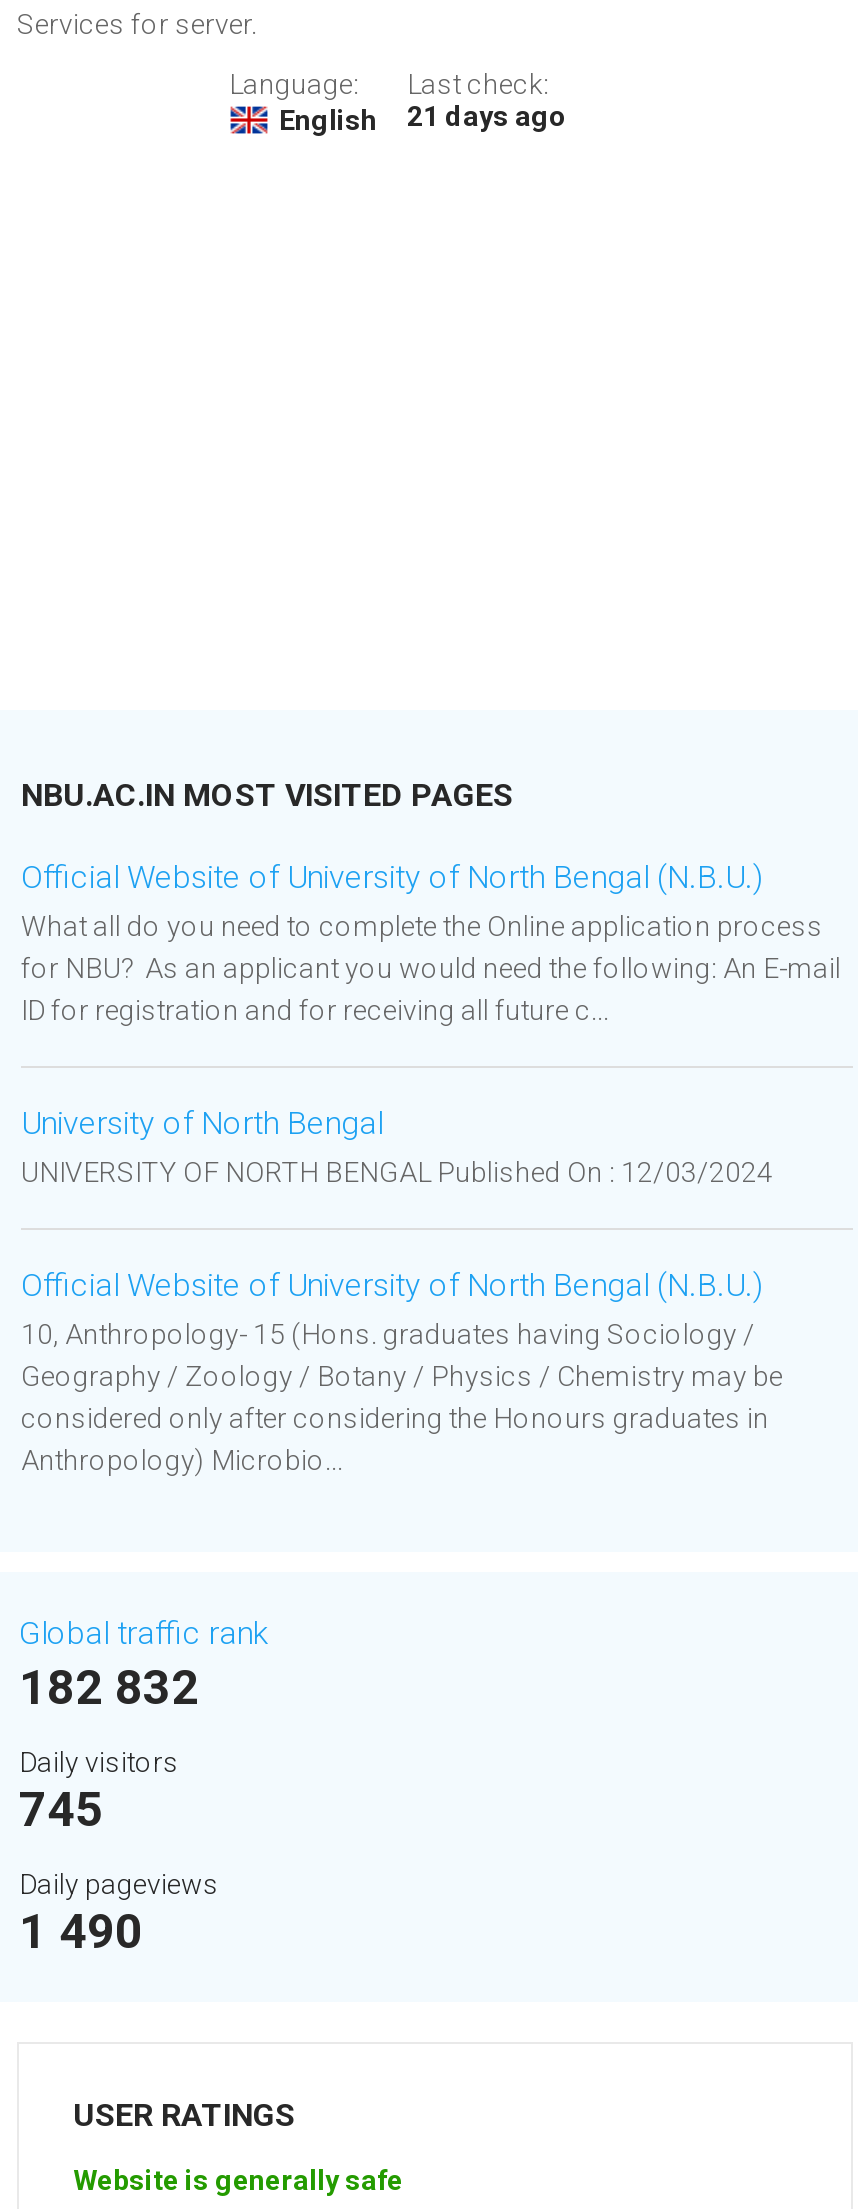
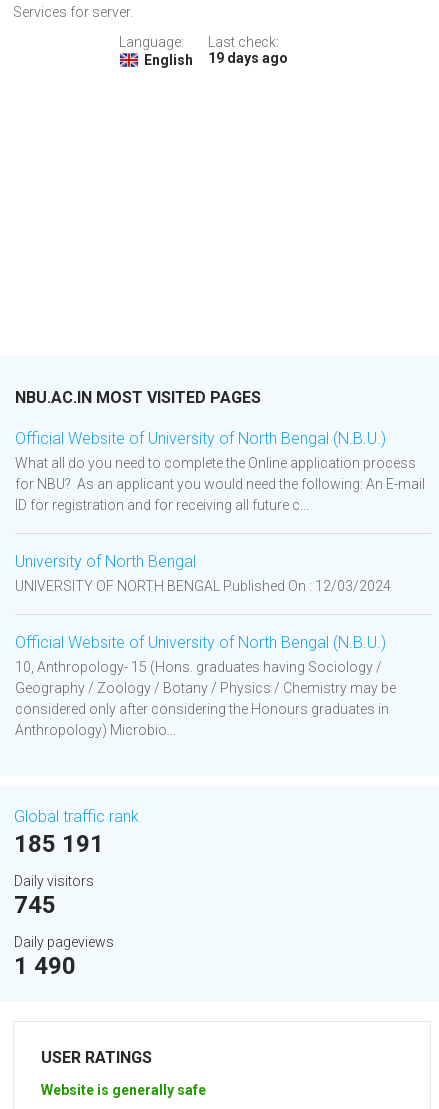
- English 21 days ago
+ English 19 days ago

- 182 832
+ 185 191
